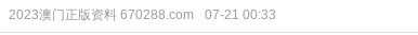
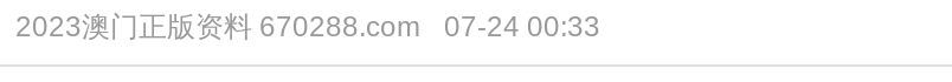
- 2023澳门正版资料 670288.com 07-21 00:33
+ 2023澳门正版资料 670288.com 07-24 00:33
